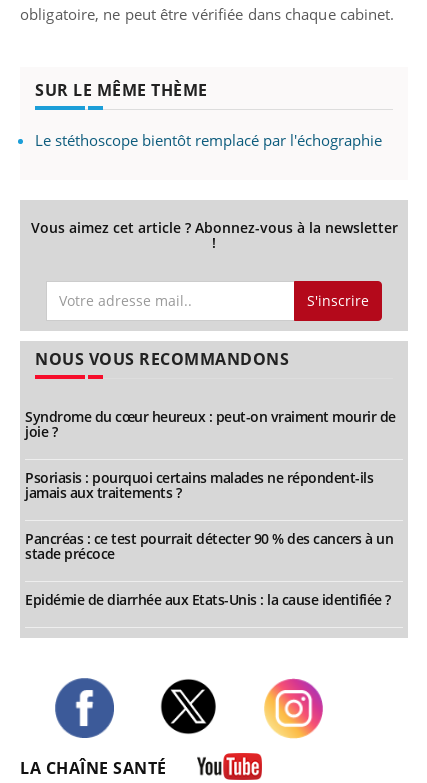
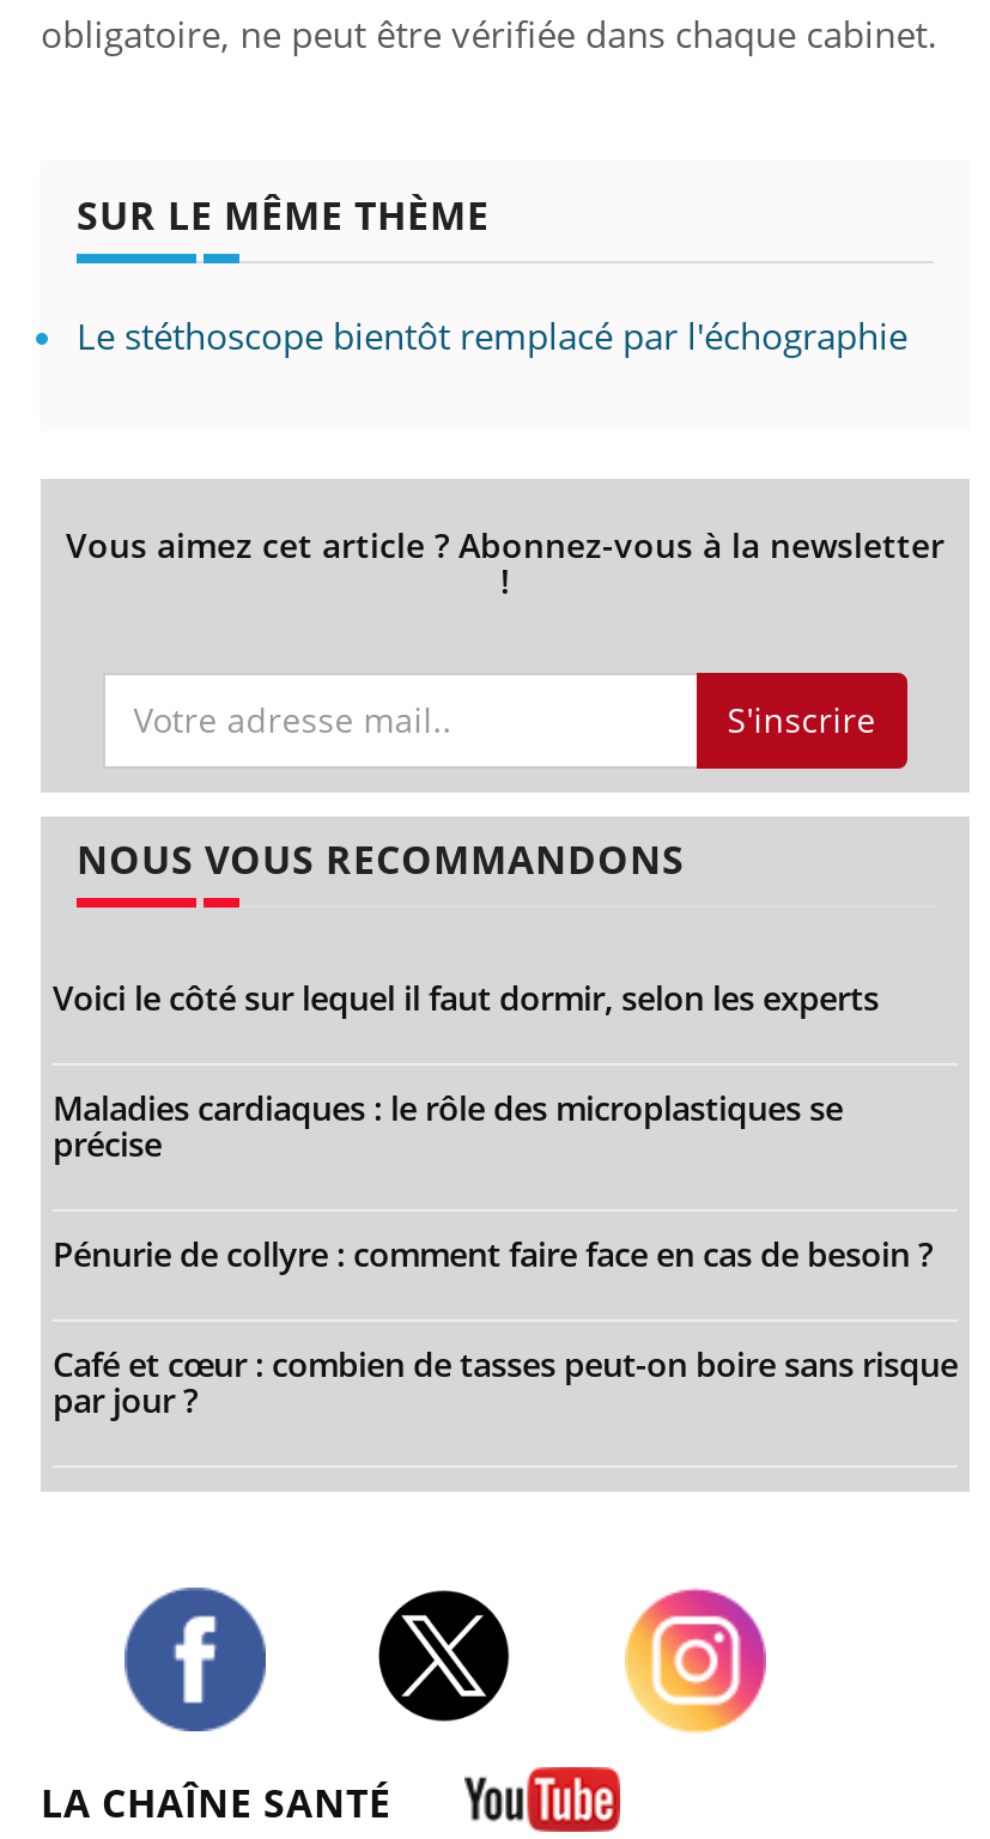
- Syndrome du cœur heureux : peut-on vraiment mourir de
- joie ?
+ Voici le côté sur lequel il faut dormir, selon les experts

- Psoriasis : pourquoi certains malades ne répondent-ils
- jamais aux traitements ?
+ Maladies cardiaques : le rôle des microplastiques se
+ précise

- Pancréas : ce test pourrait détecter 90 % des cancers à un
- stade précoce
+ Pénurie de collyre : comment faire face en cas de besoin ?

- Epidémie de diarrhée aux Etats-Unis : la cause identifiée ?
+ Café et cœur : combien de tasses peut-on boire sans risque
+ par jour ?
